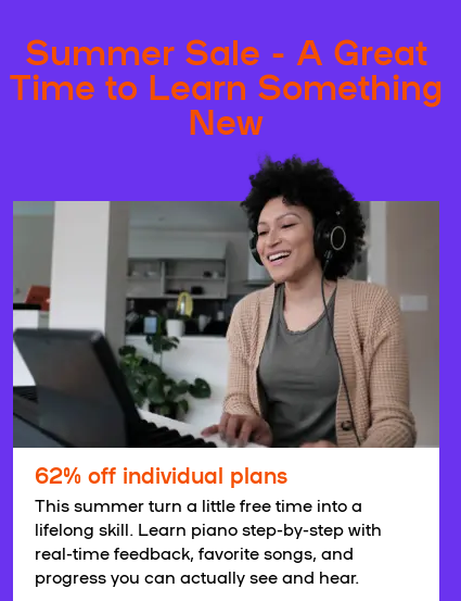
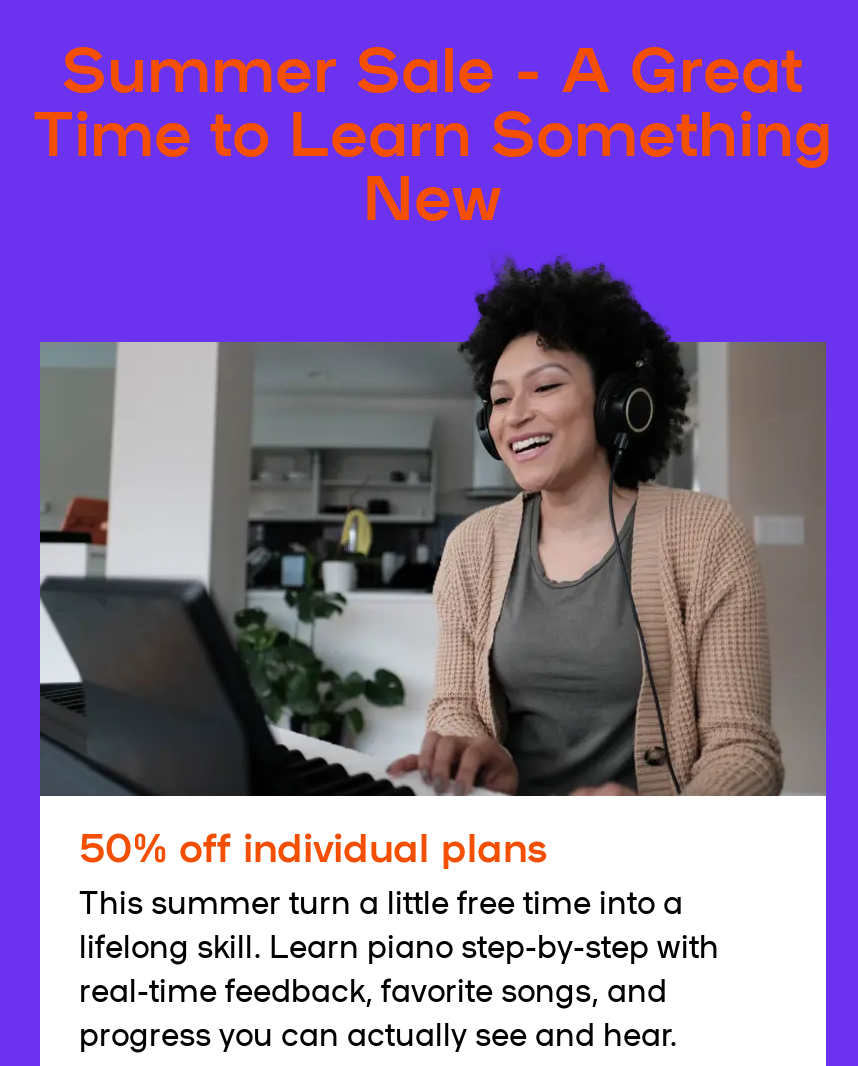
- 62% off individual plans
+ 50% off individual plans
